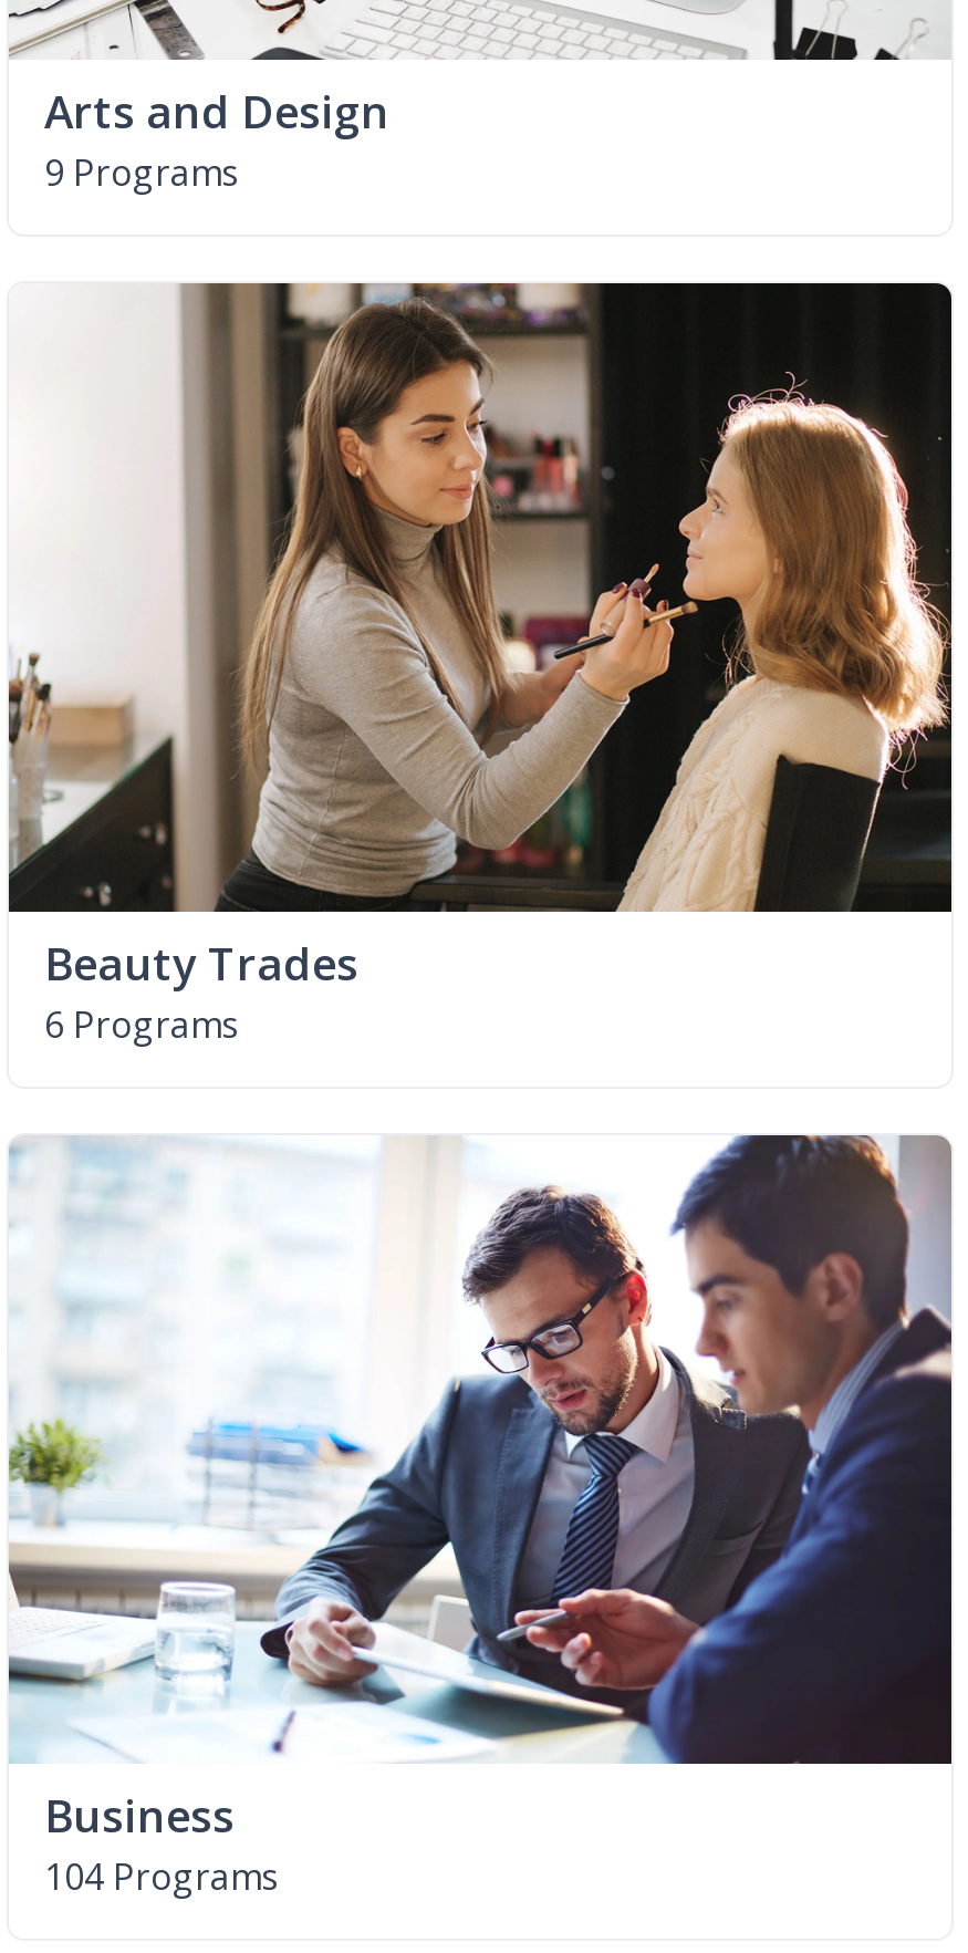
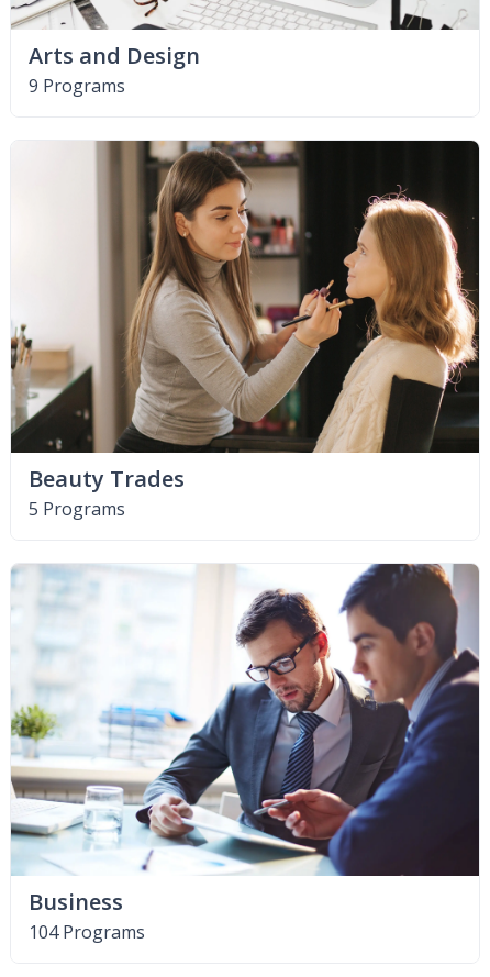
- 6 Programs
+ 5 Programs
